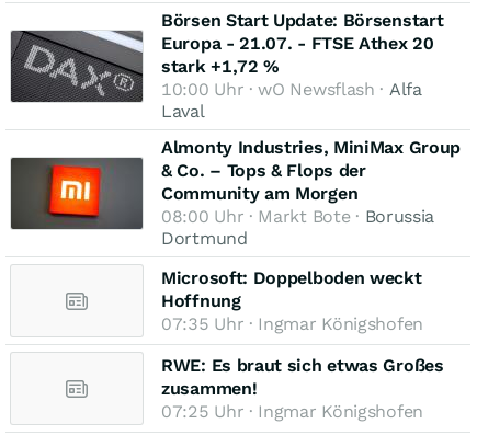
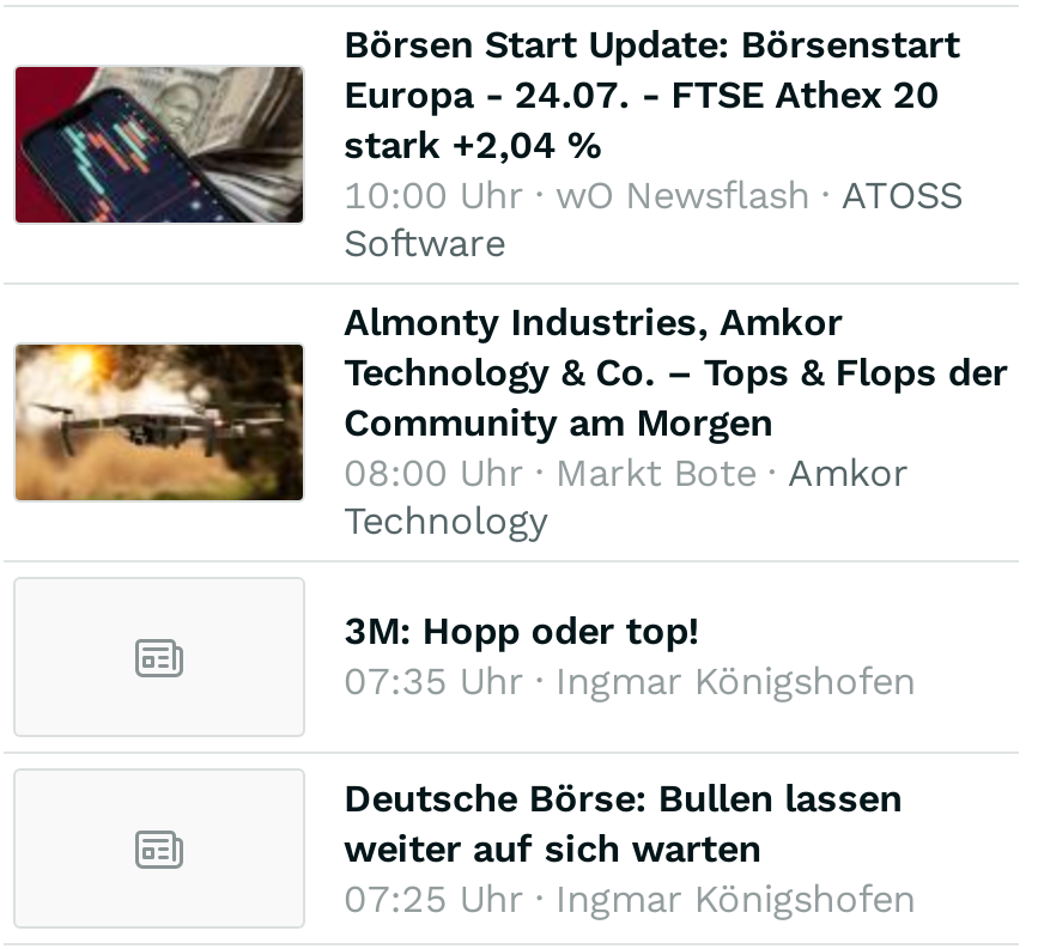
- [image]
- Europa - 21.07. - FTSE Athex 20
- stark +1,72 %
- 10:00 Uhr · wO Newsflash · Alfa
- Laval
+ [image]
+ Europa - 24.07. - FTSE Athex 20
+ stark +2,04 %
+ 10:00 Uhr · wO Newsflash · ATOSS
+ Software

- [image]
- Almonty Industries, MiniMax Group
- & Co. – Tops & Flops der
+ [image]
+ Almonty Industries, Amkor
+ Technology & Co. – Tops & Flops der

- 08:00 Uhr · Markt Bote · Borussia
- Dortmund
+ 08:00 Uhr · Markt Bote · Amkor
+ Technology

- Microsoft: Doppelboden weckt
- Hoffnung
+ 3M: Hopp oder top!

- RWE: Es braut sich etwas Großes
- zusammen!
+ Deutsche Börse: Bullen lassen
+ weiter auf sich warten
